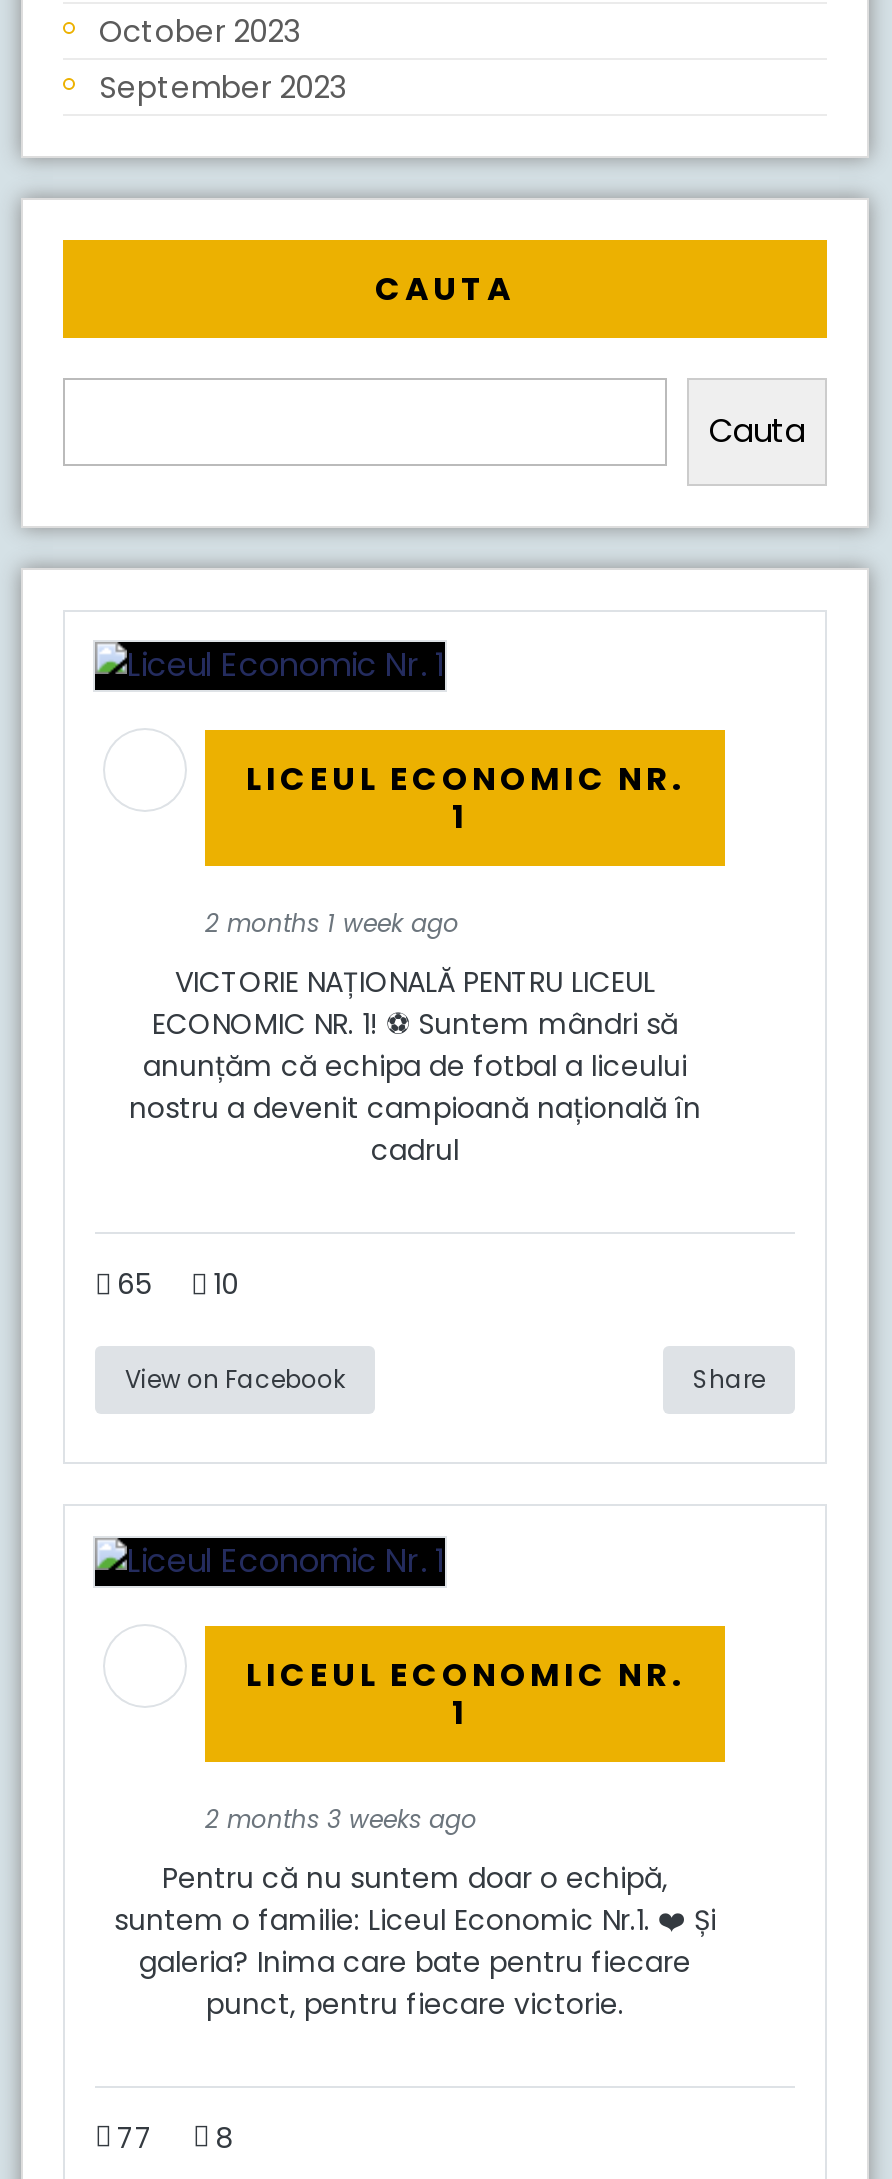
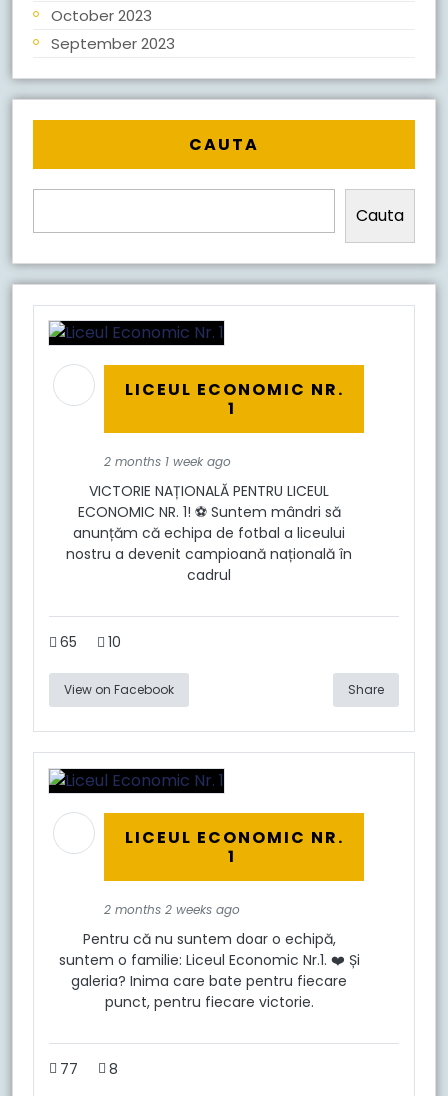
- 2 months 3 weeks ago
+ 2 months 2 weeks ago
